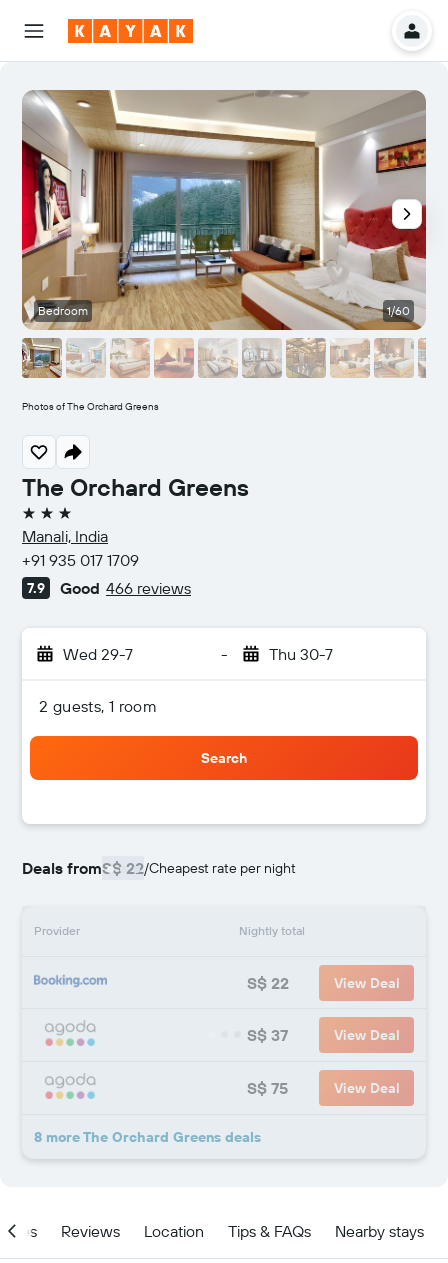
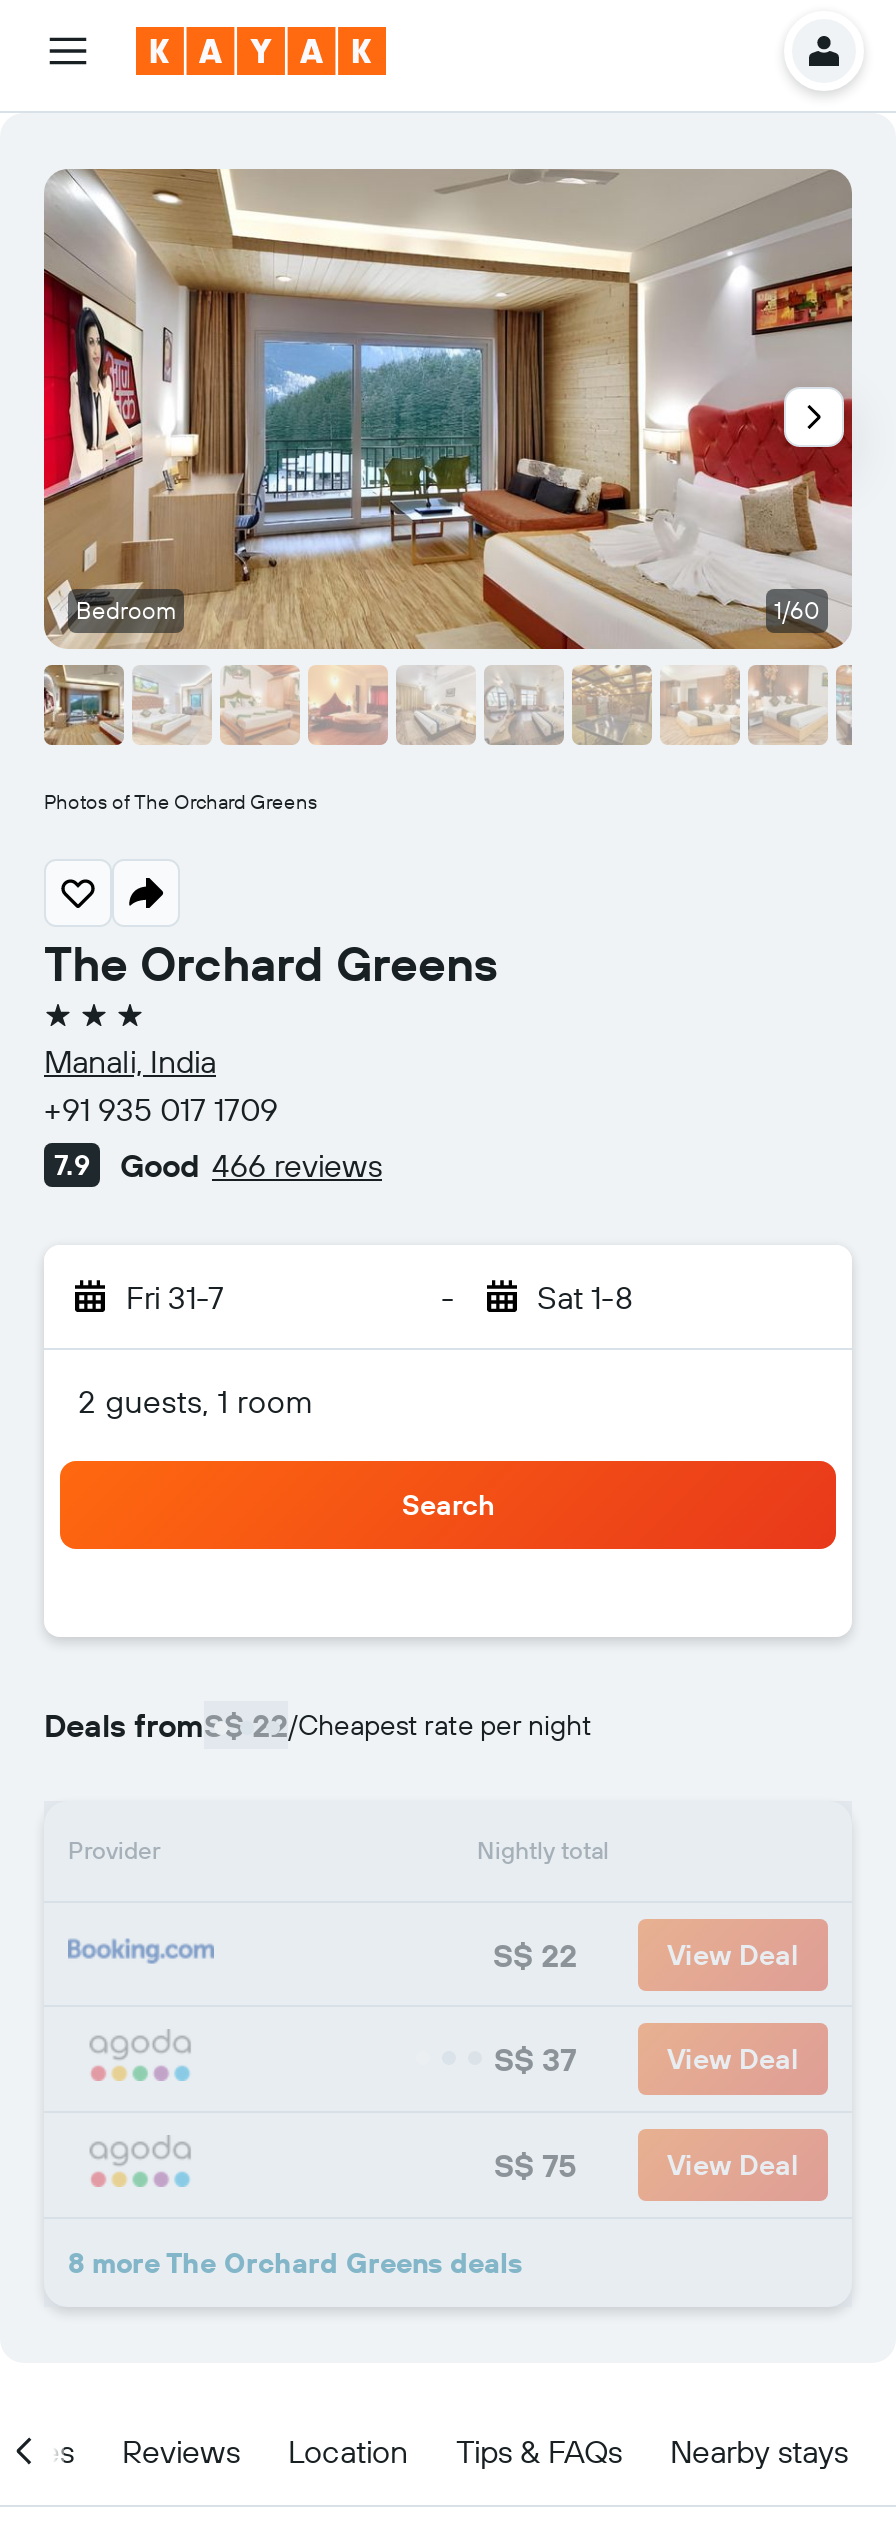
- Wed 29-7
+ Fri 31-7

- Thu 30-7
+ Sat 1-8
